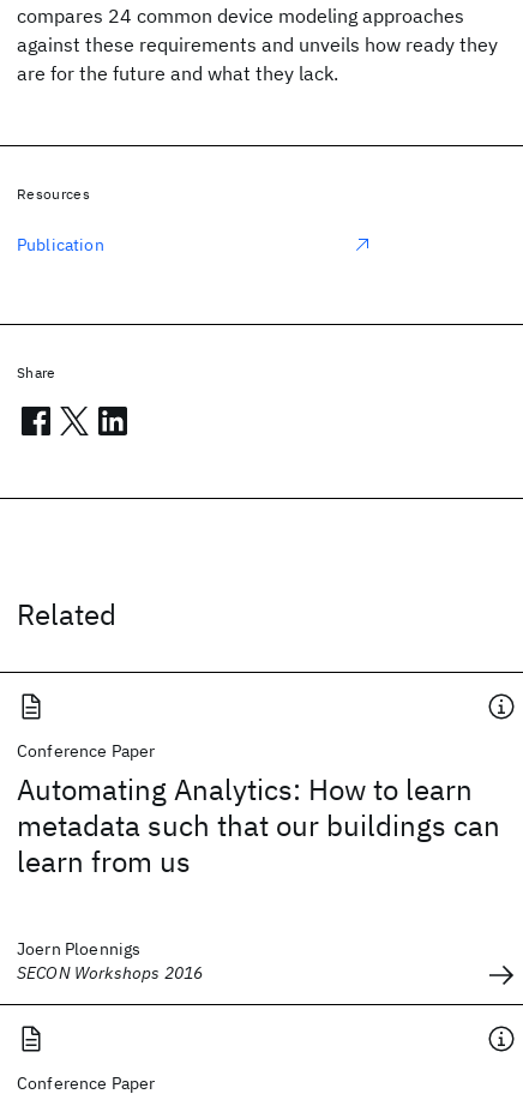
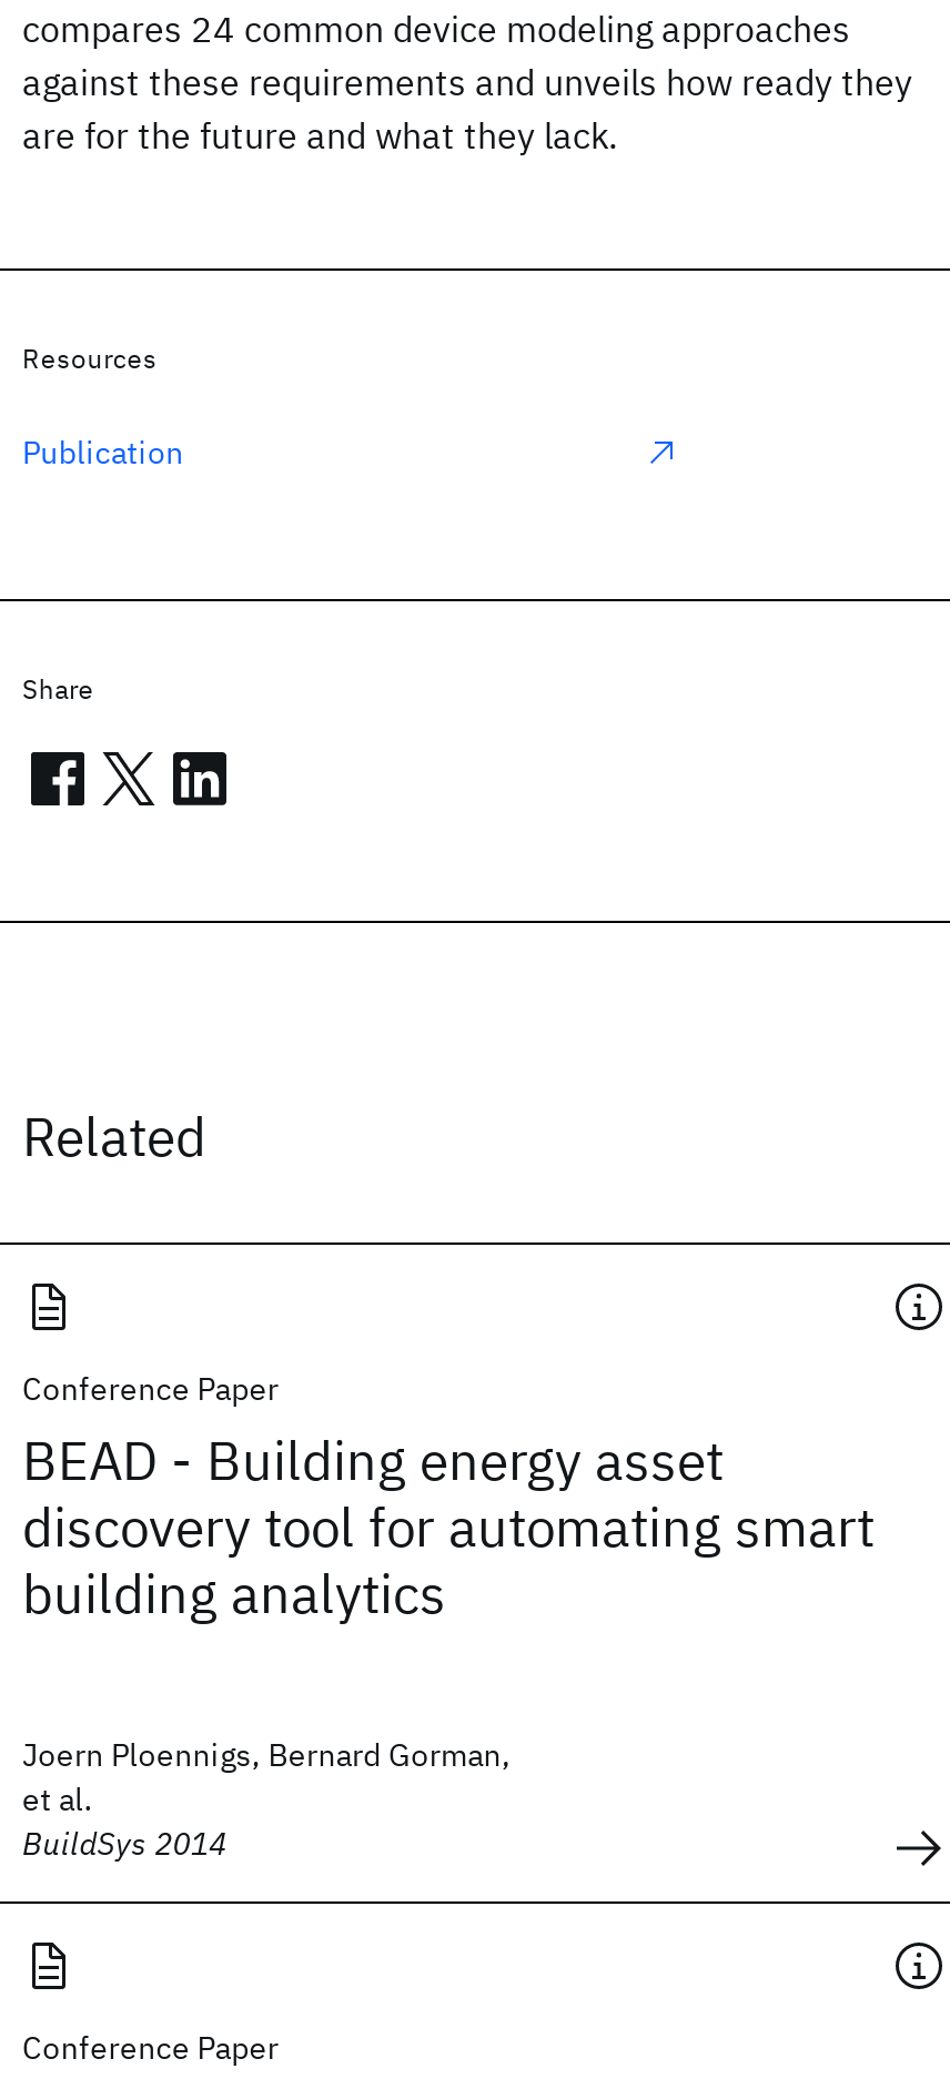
- Automating Analytics: How to learn
- metadata such that our buildings can
- learn from us
+ BEAD - Building energy asset
+ discovery tool for automating smart
+ building analytics

- Joern Ploennigs
- SECON Workshops 2016
+ Joern Ploennigs, Bernard Gorman,
+ et al.
+ BuildSys 2014
